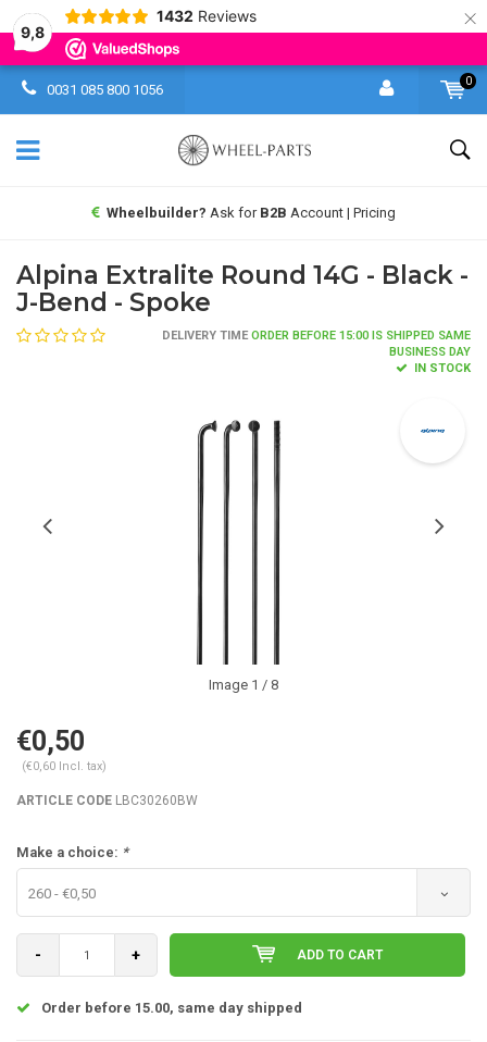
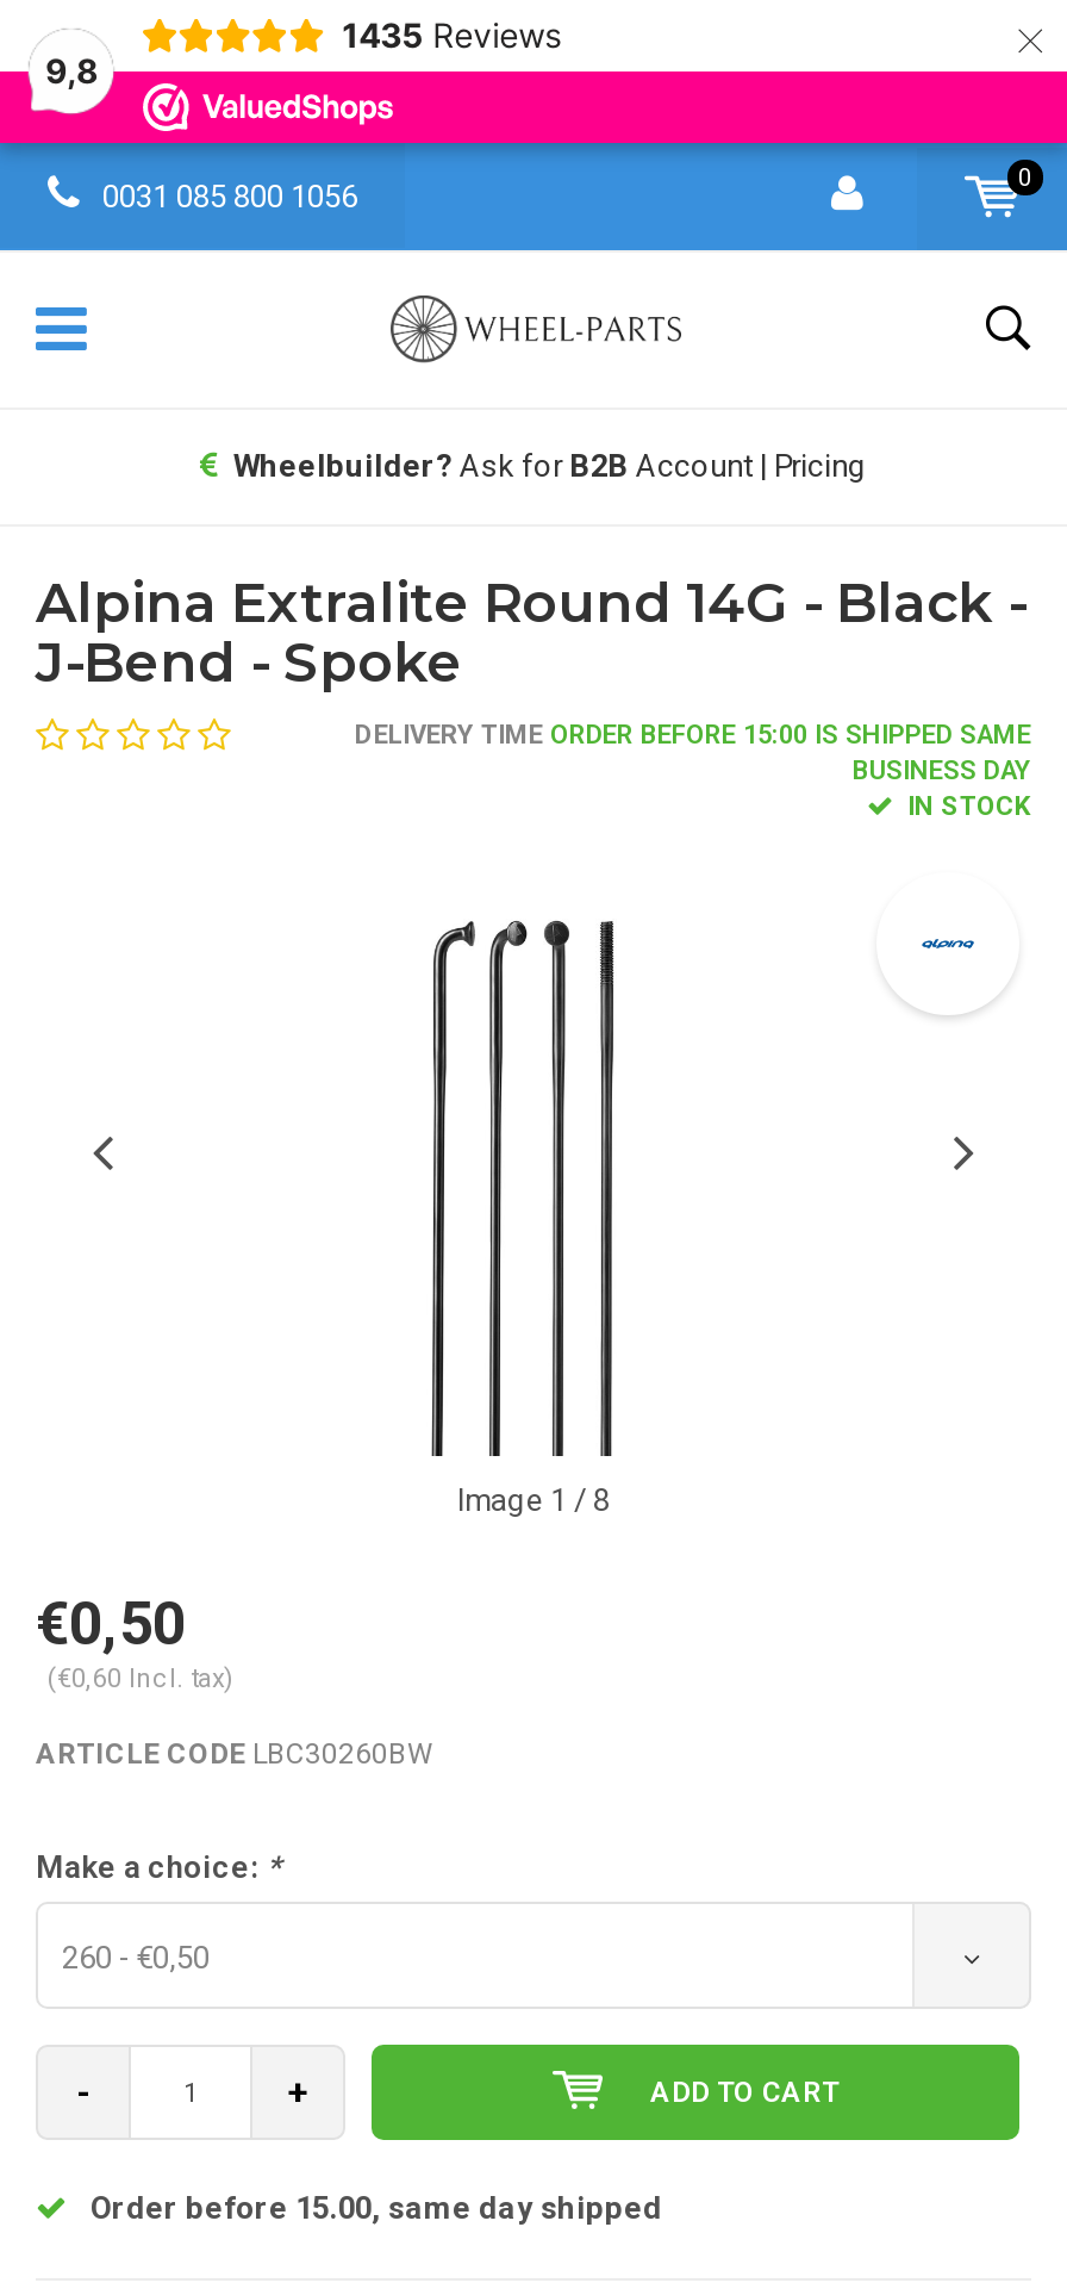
- 1432 Reviews
+ 1435 Reviews
